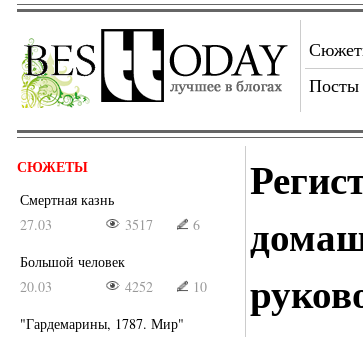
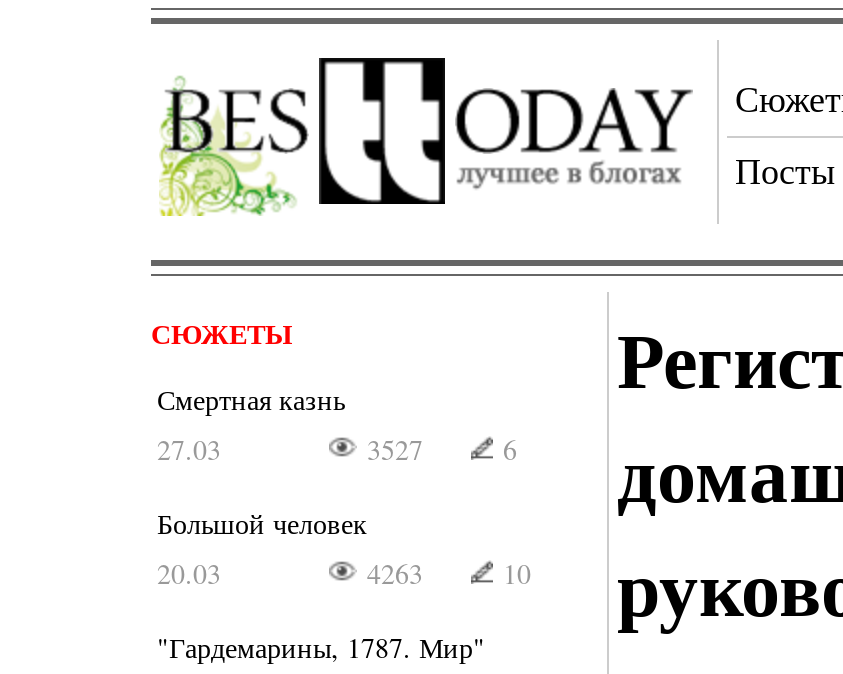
- 3517 6
+ 3527 6

- 4252 10
+ 4263 10
